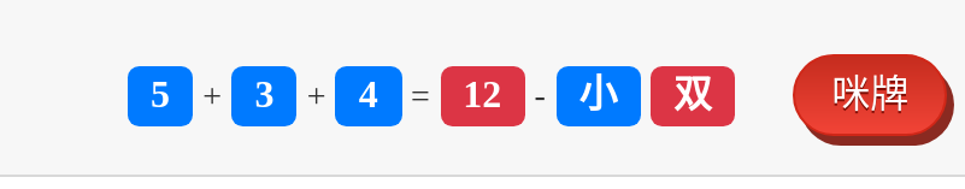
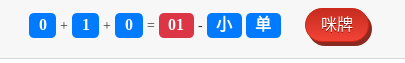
- 5
+ 0

- 3
+ 1

- 4
+ 0

- 12
+ 01

- 双
+ 单
